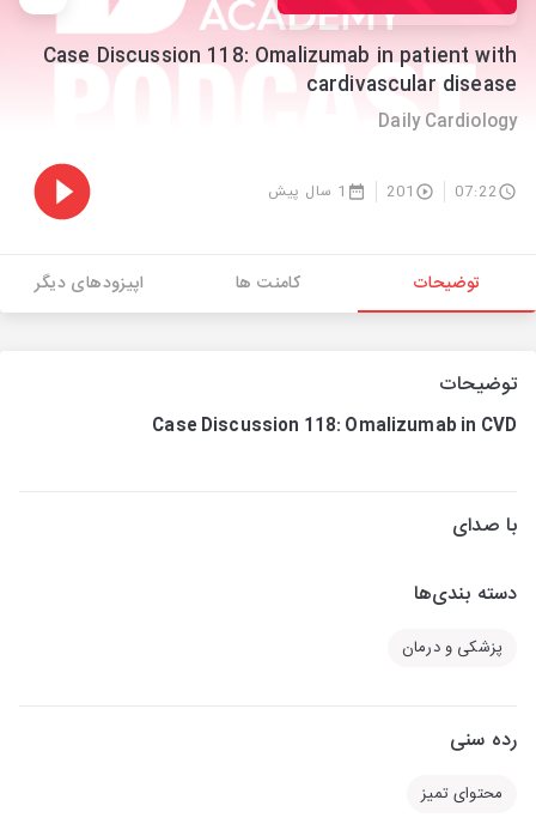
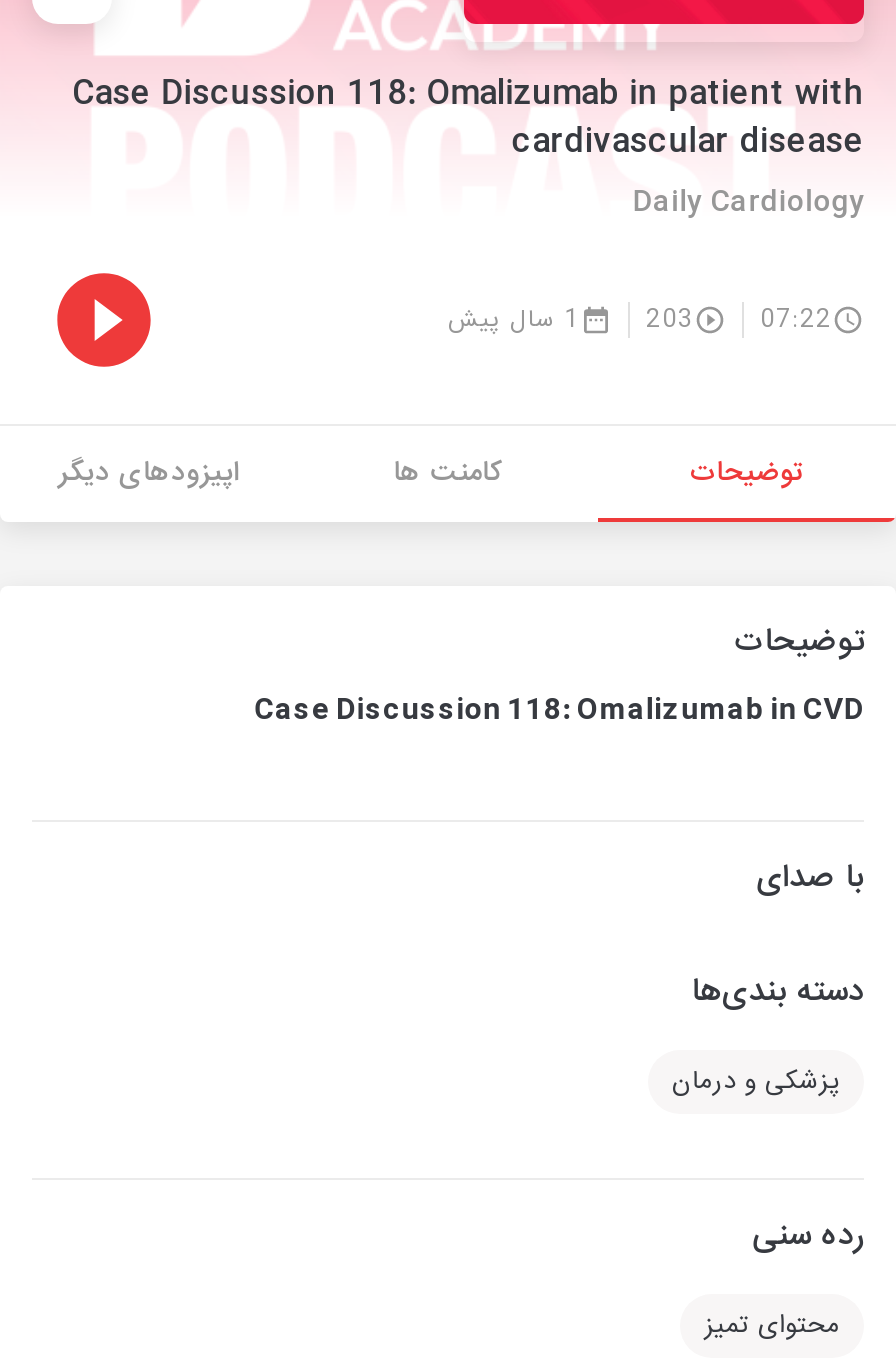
- 201
+ 203
